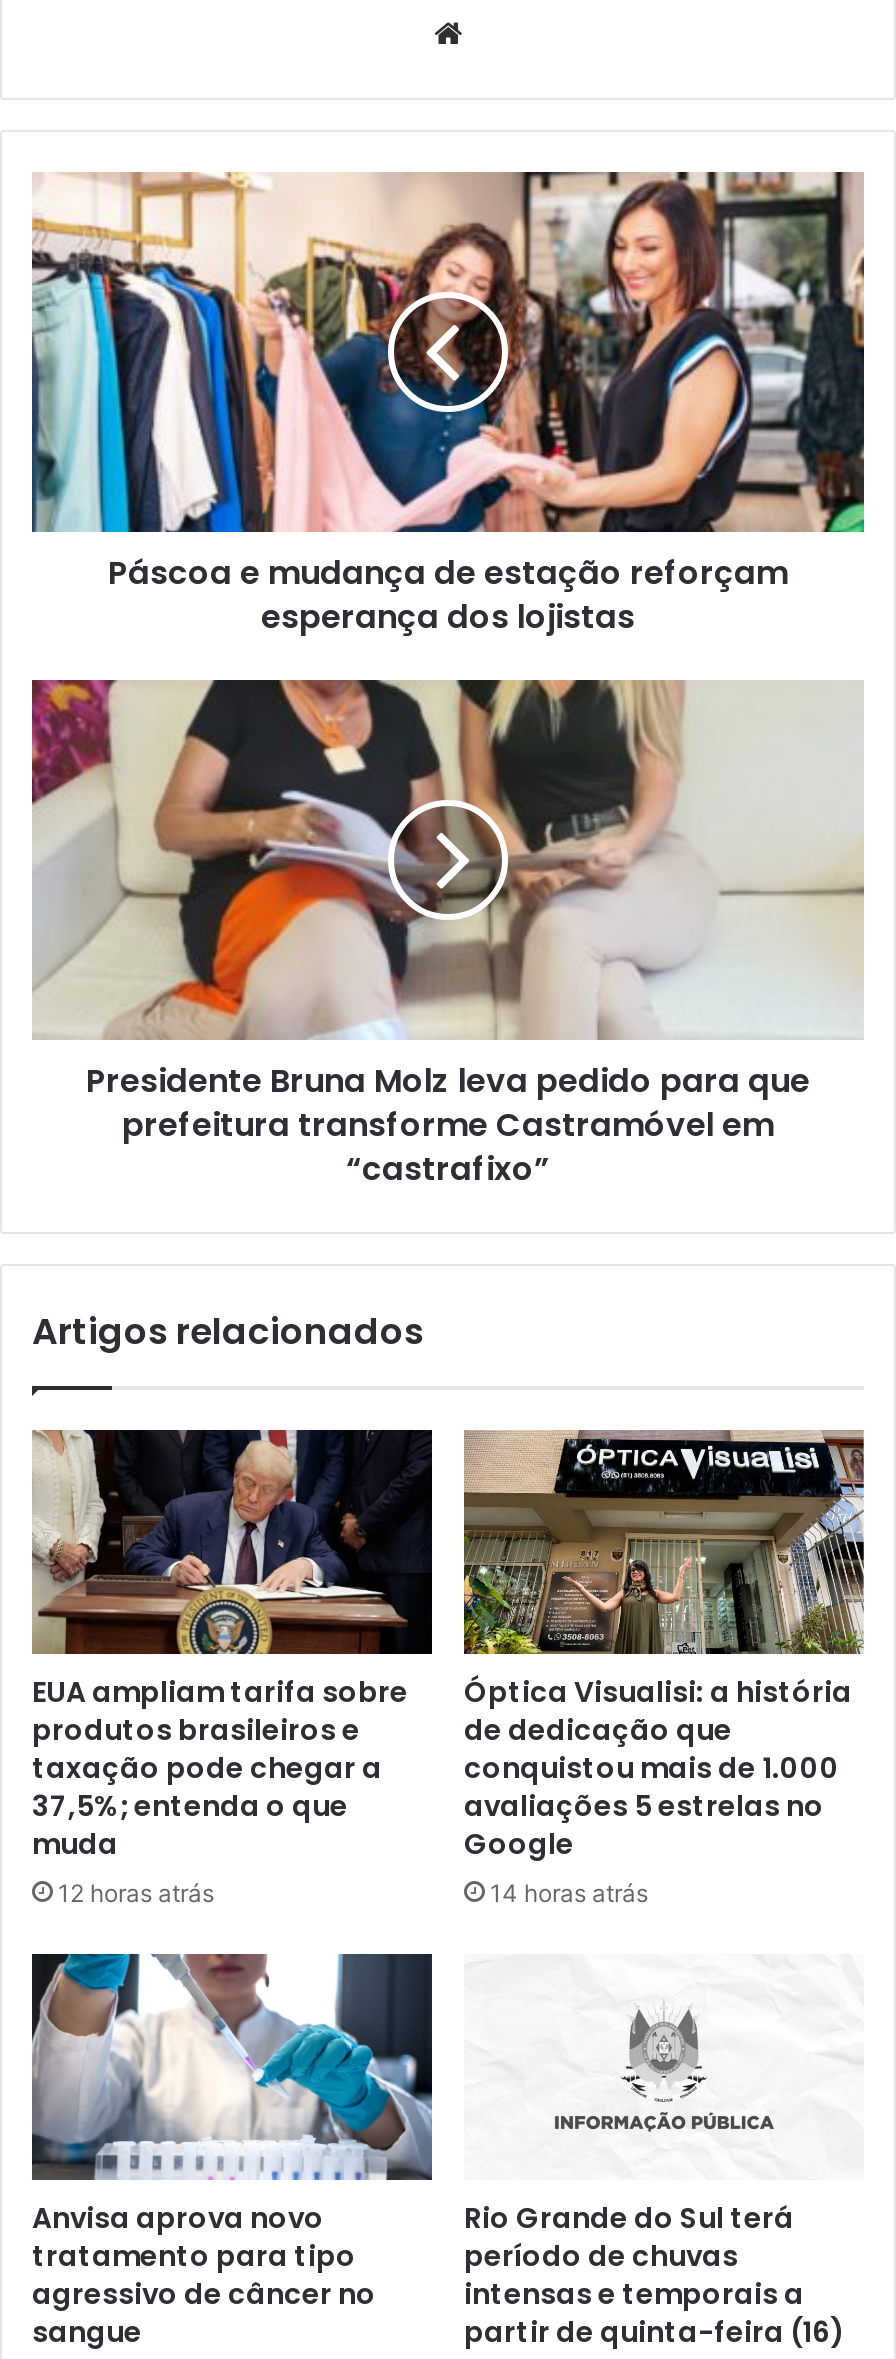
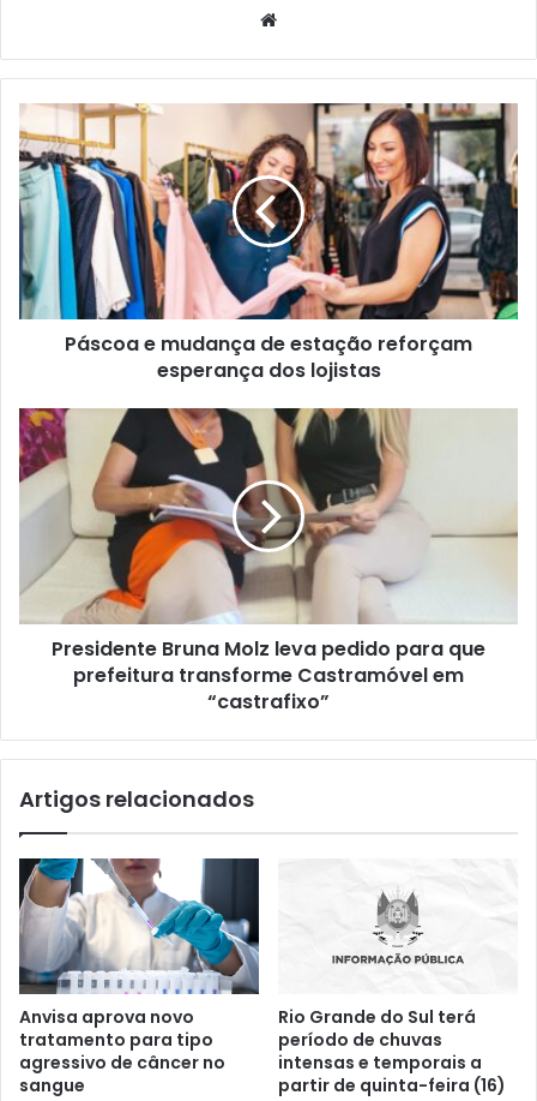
- [image]
- EUA ampliam tarifa sobre
- produtos brasileiros e
- taxação pode chegar a
- 37,5%; entenda o que
- muda
- 12 horas atrás

- [image]
- Óptica Visualisi: a história
- de dedicação que
- conquistou mais de 1.000
- avaliações 5 estrelas no
- Google
- 14 horas atrás
